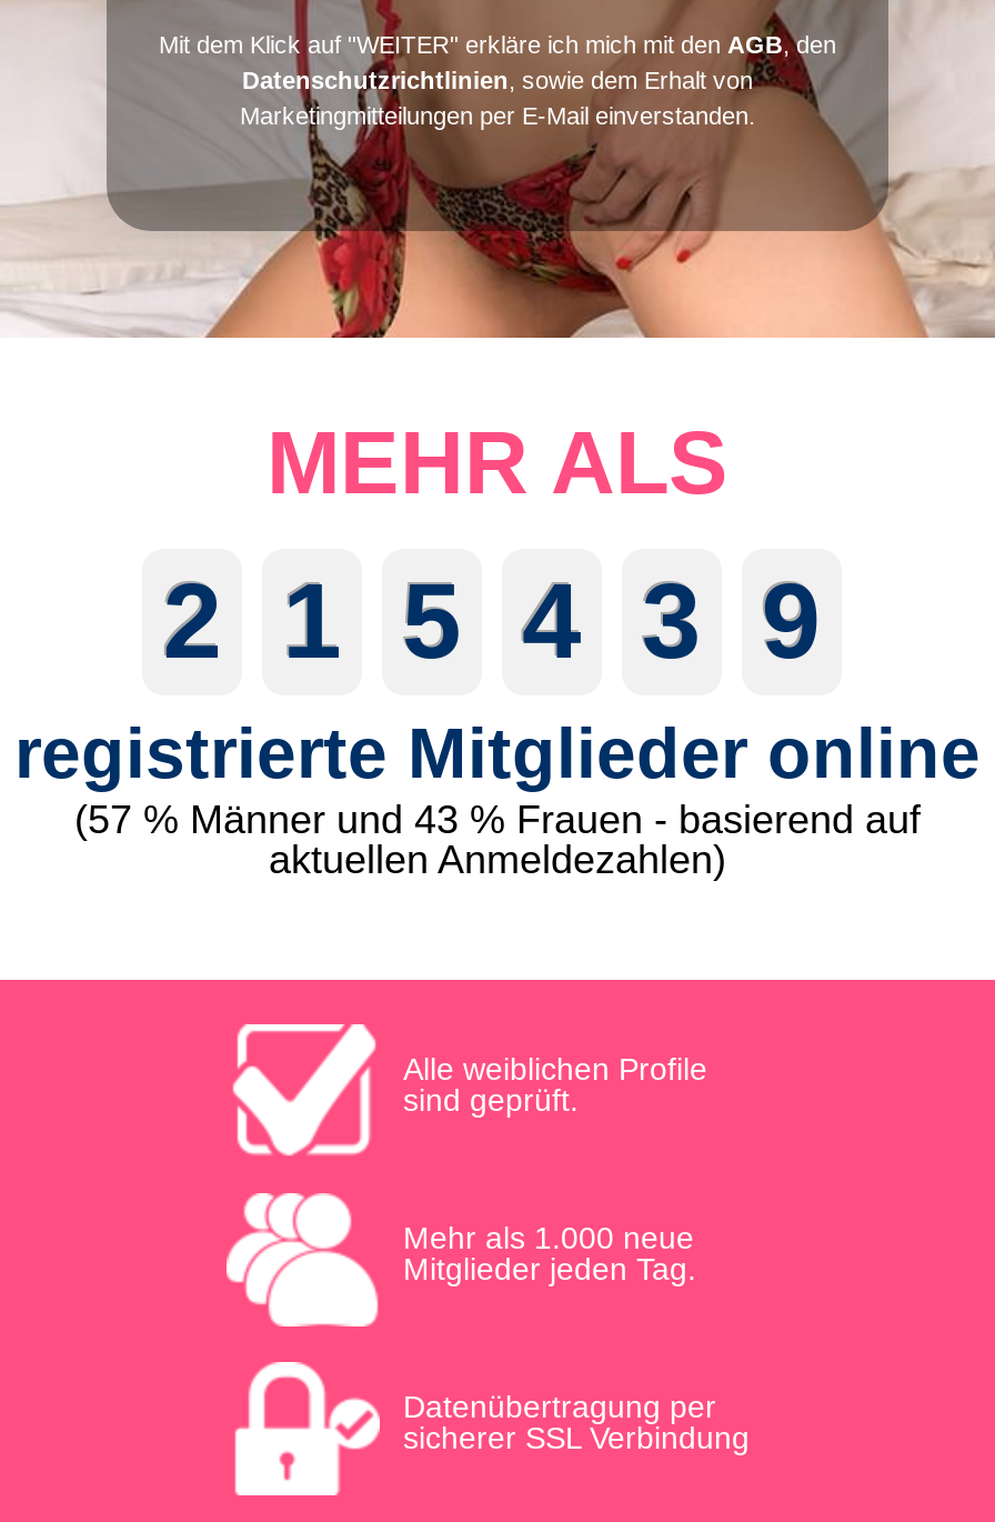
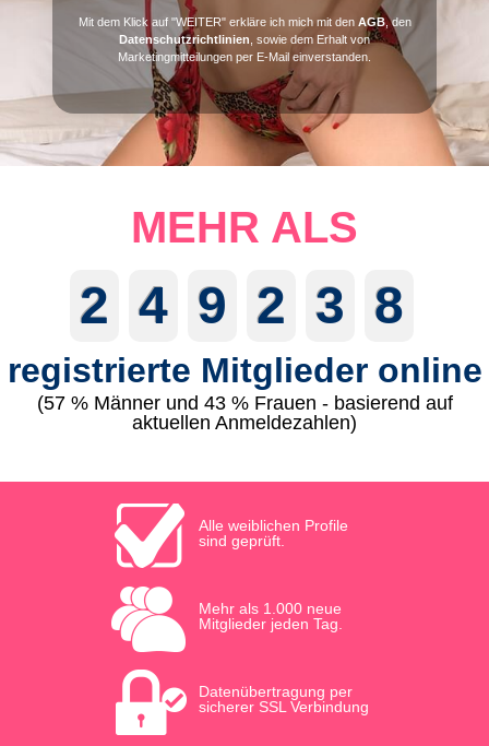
- 2 1 5 4 3 9
+ 2 4 9 2 3 8
